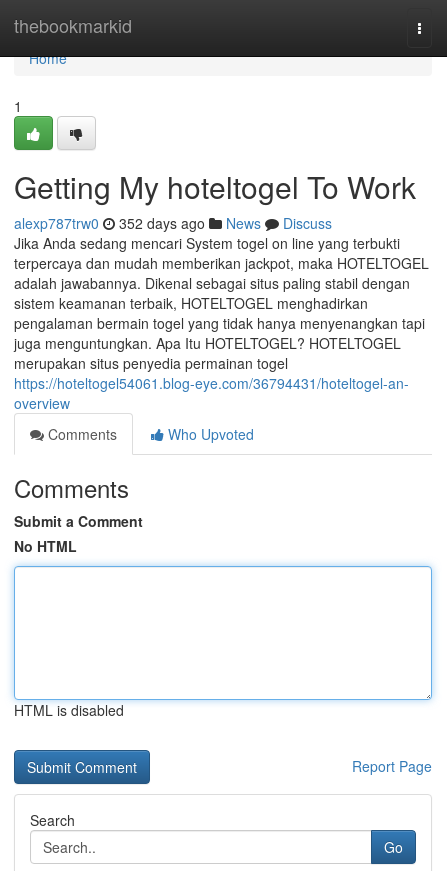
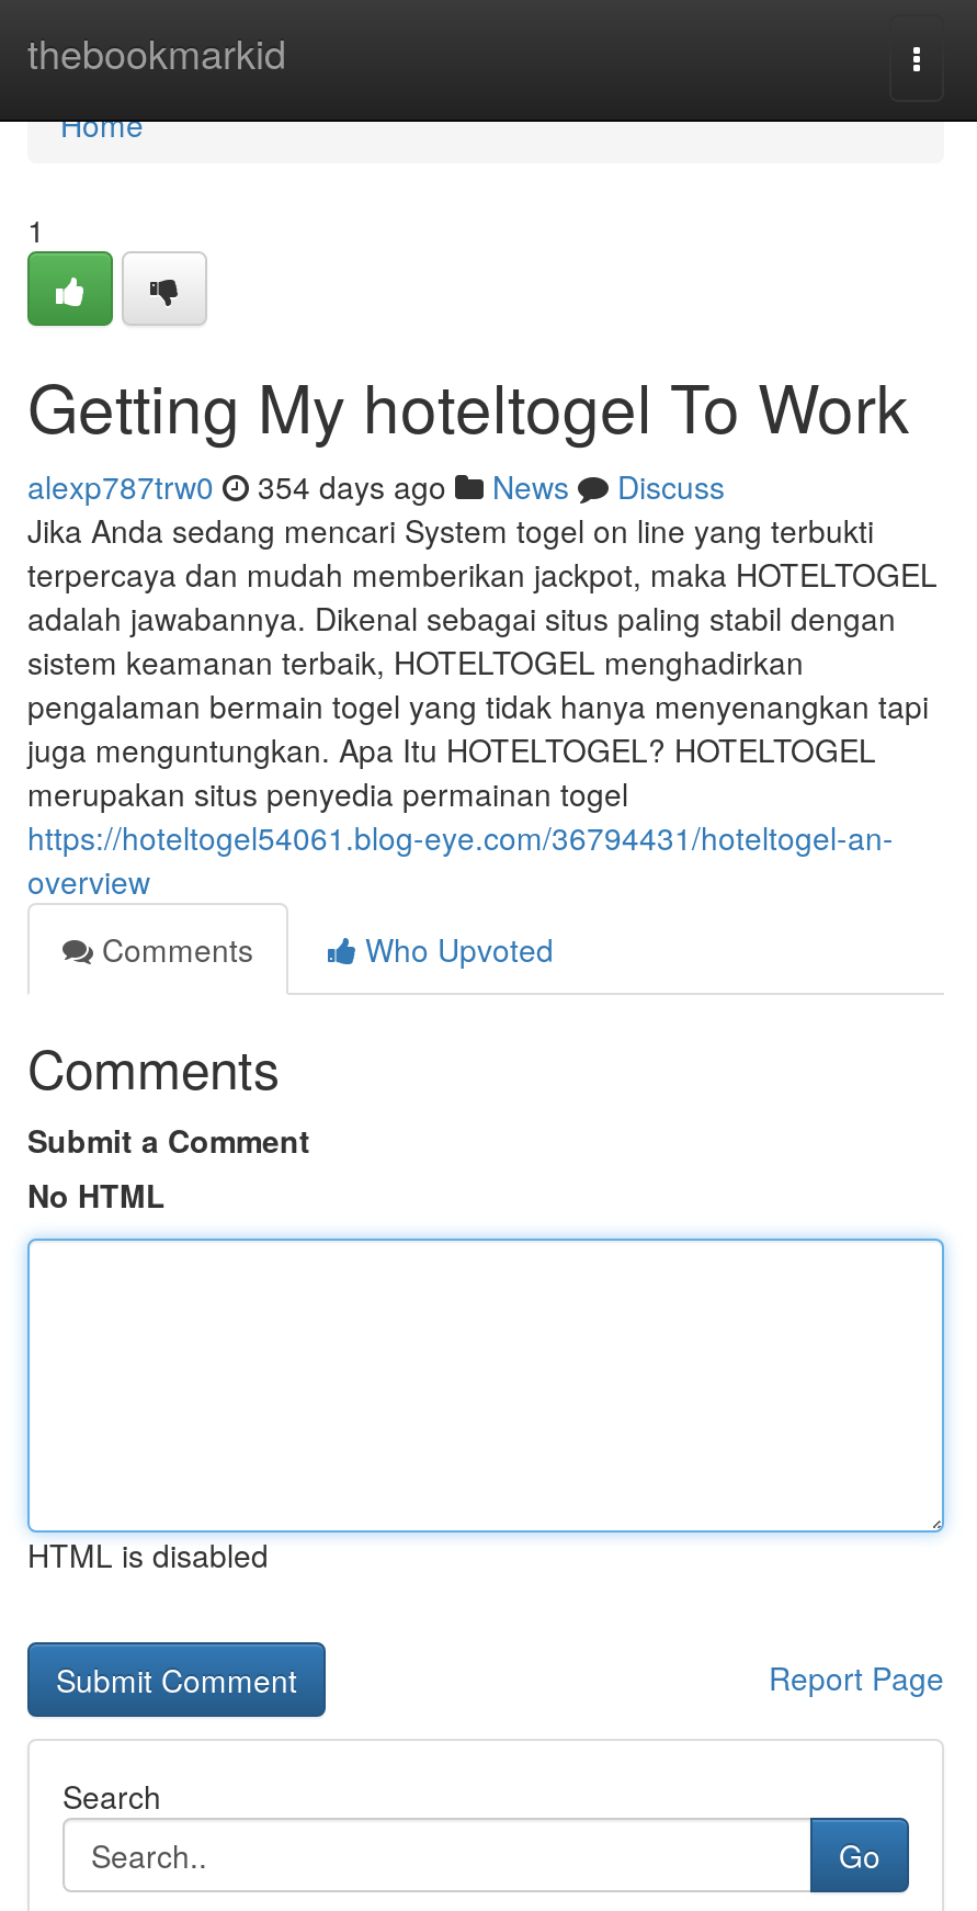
- alexp787trw0 352 days ago News Discuss
+ alexp787trw0 354 days ago News Discuss
